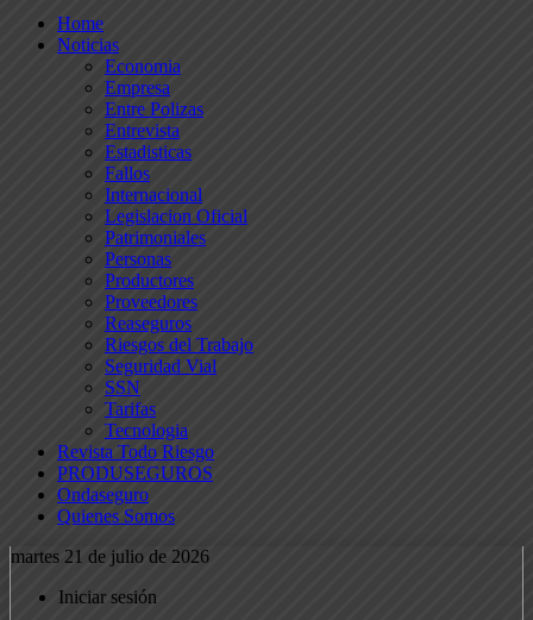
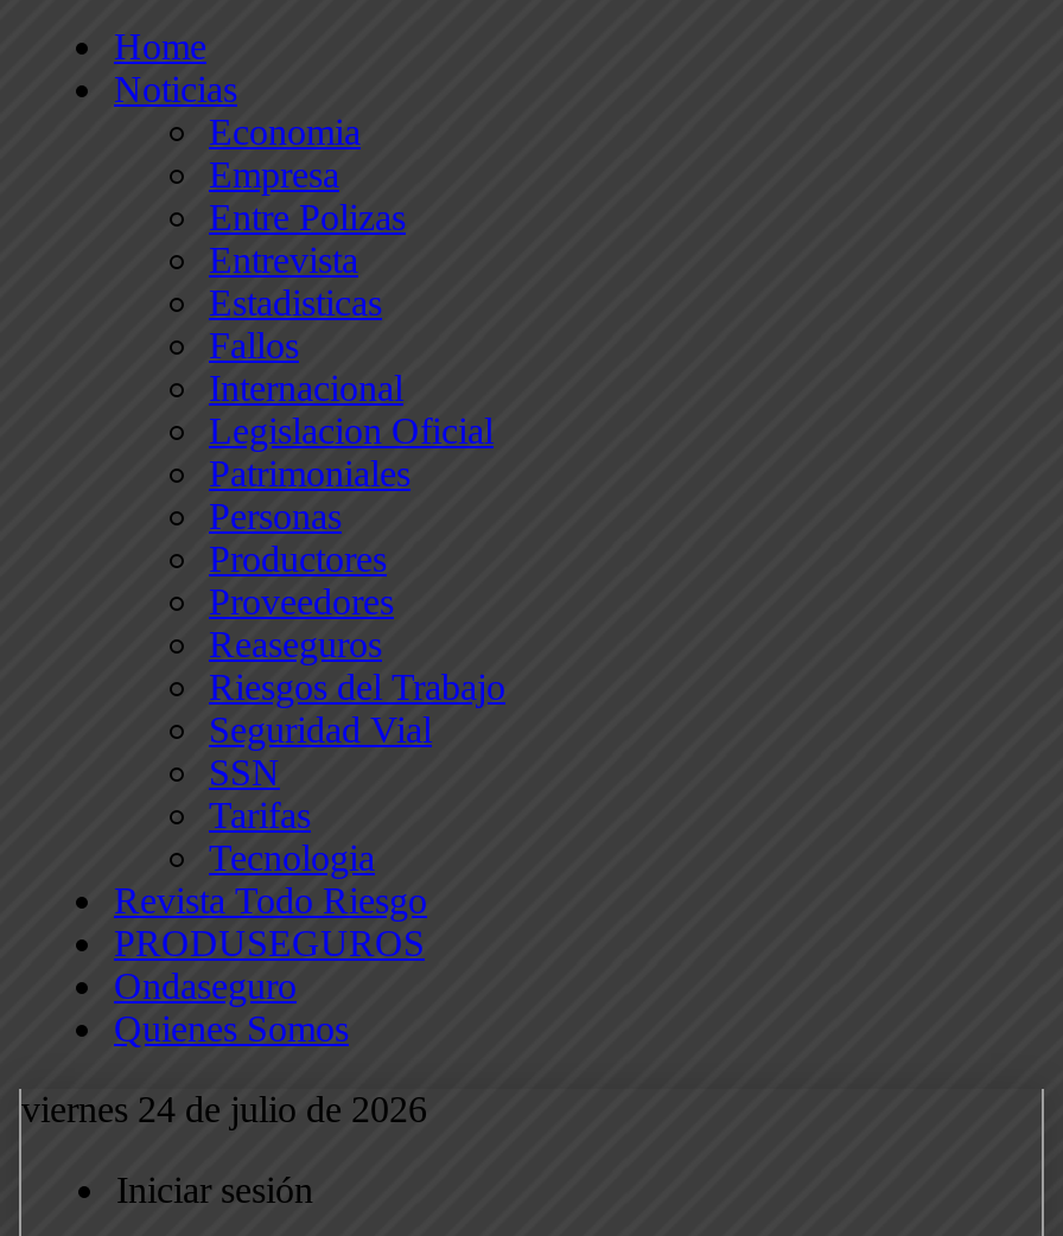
- martes 21 de julio de 2026
+ viernes 24 de julio de 2026
